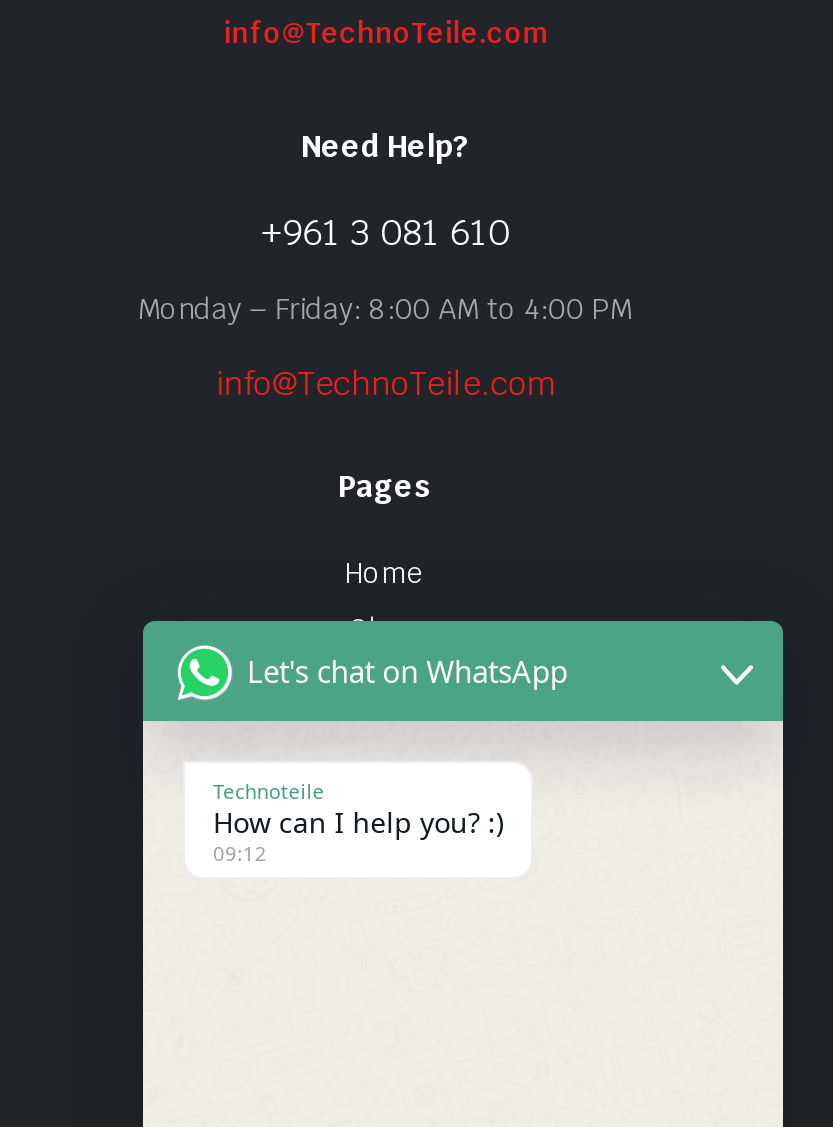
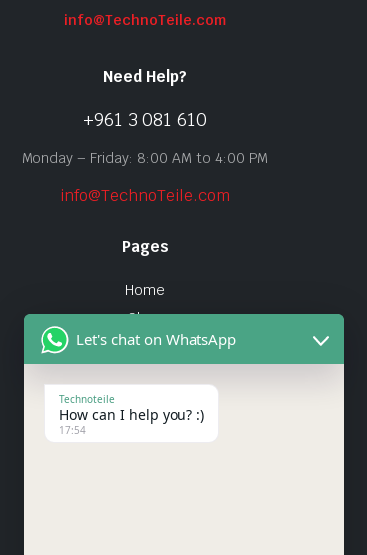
- 09:12
+ 17:54
